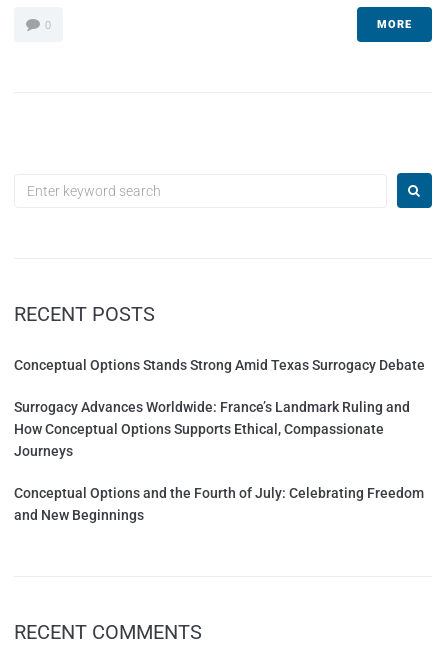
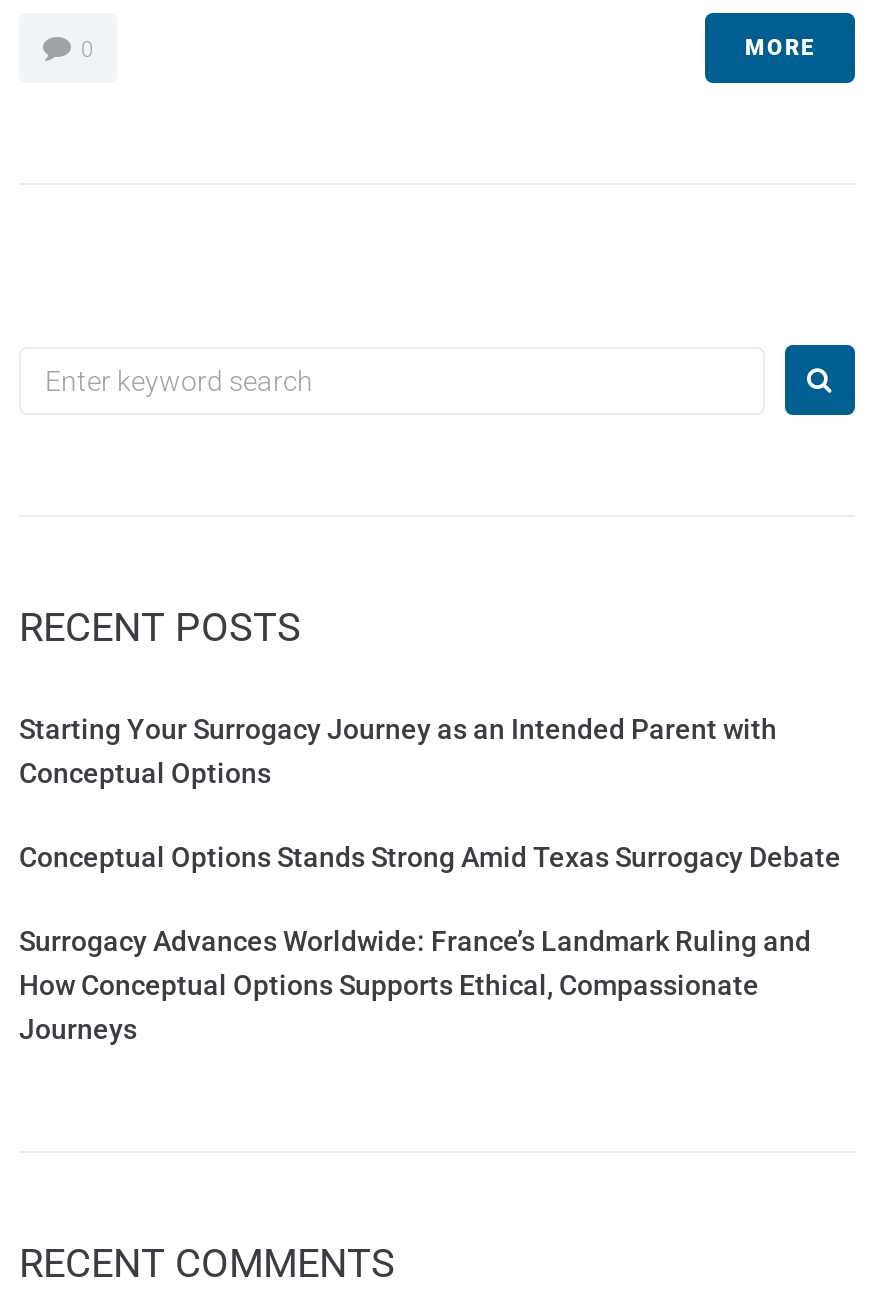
+ Starting Your Surrogacy Journey as an Intended Parent with
+ Conceptual Options

moved down: Conceptual Options Stands Strong Amid Texas Surrogacy Debate | Surrogacy Advances Worldwide: France’s Landmark Ruling and | How Conceptual Options Supports Ethical, Compassionate | Journeys

- Conceptual Options and the Fourth of July: Celebrating Freedom
- and New Beginnings
